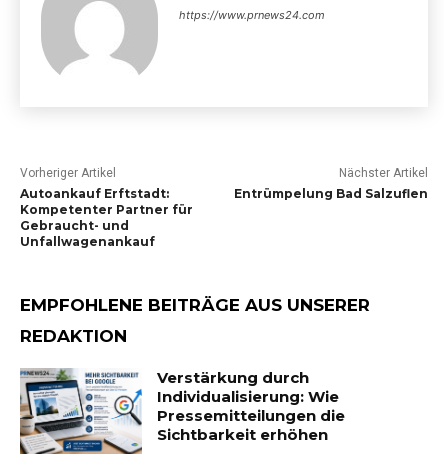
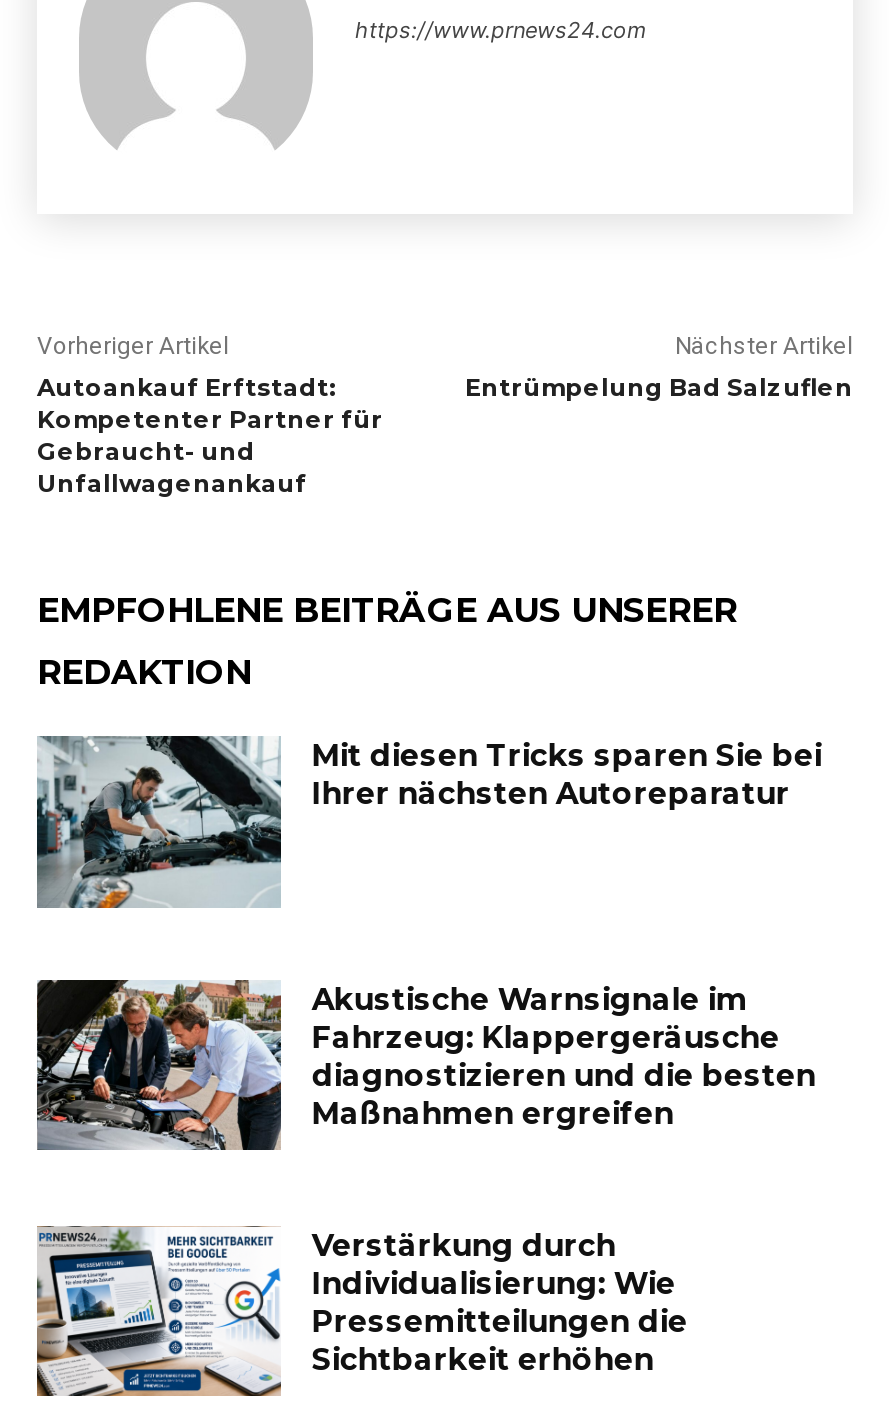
+ [image]
+ Mit diesen Tricks sparen Sie bei
+ Ihrer nächsten Autoreparatur

+ [image]
+ Akustische Warnsignale im
+ Fahrzeug: Klappergeräusche
+ diagnostizieren und die besten
+ Maßnahmen ergreifen
